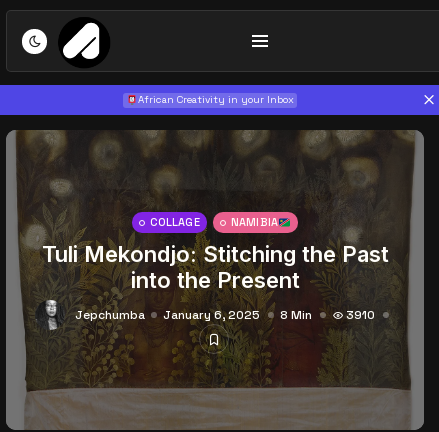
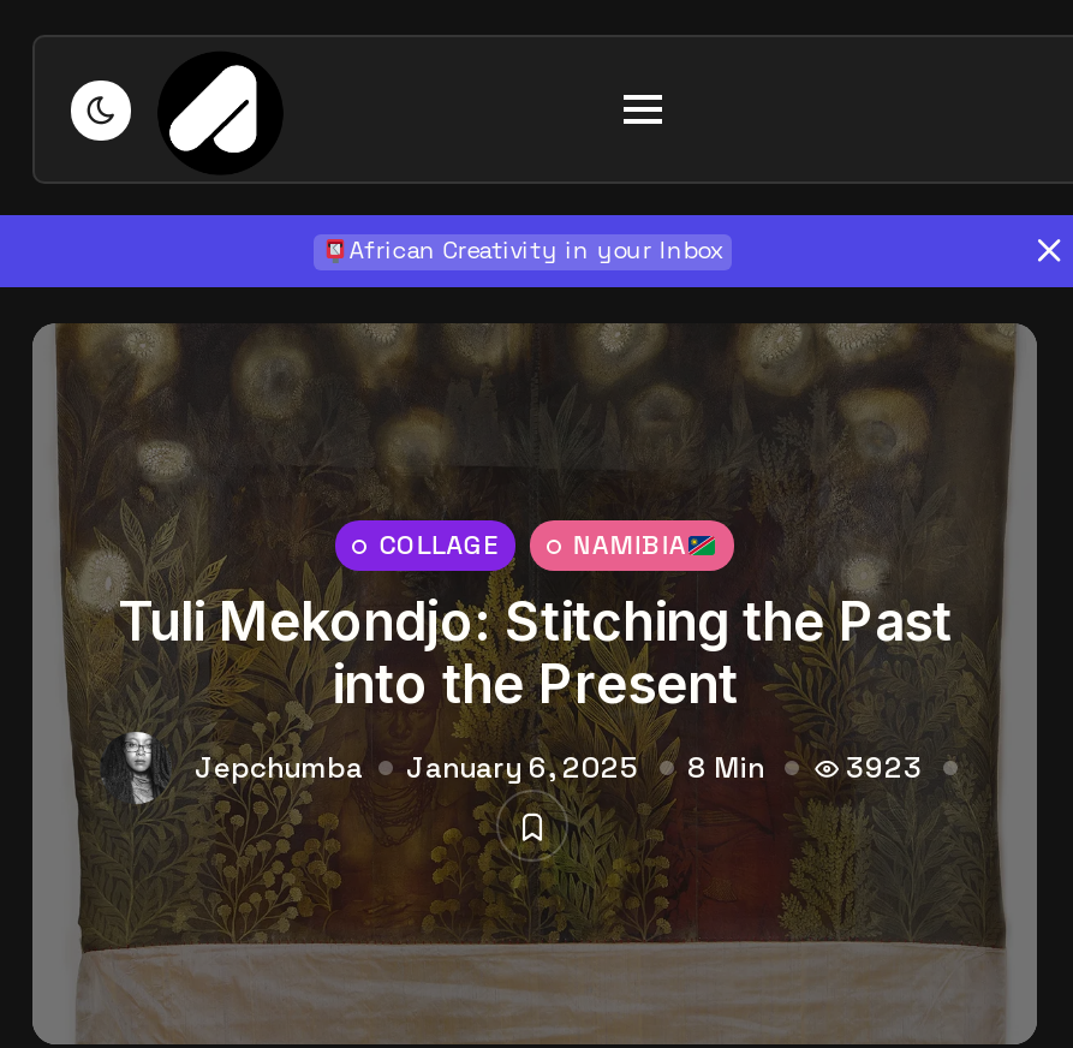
- 3910
+ 3923
